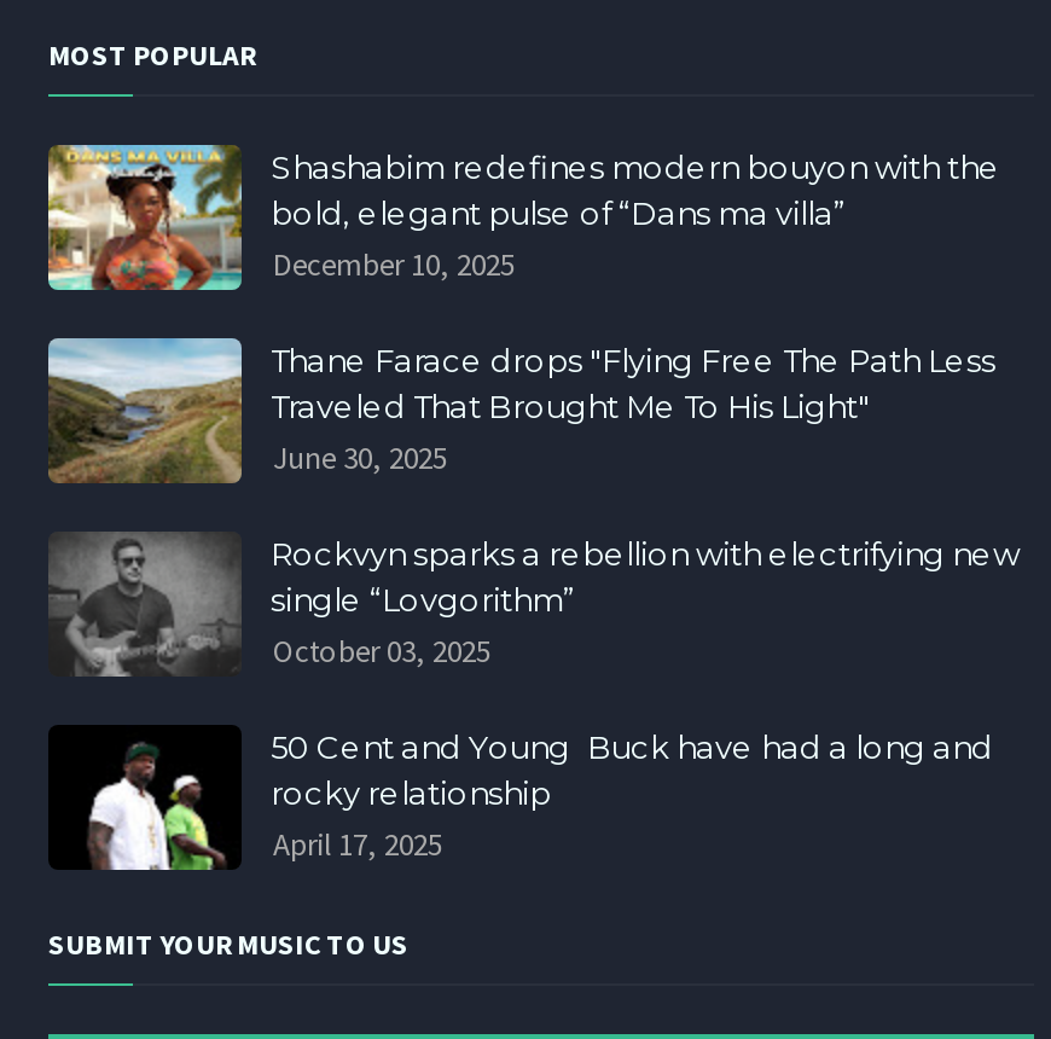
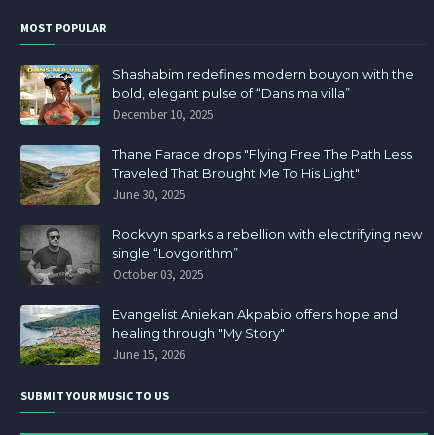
- [image]
- 50 Cent and Young Buck have had a long and
- rocky relationship
- April 17, 2025
+ [image]
+ Evangelist Aniekan Akpabio offers hope and
+ healing through "My Story"
+ June 15, 2026
